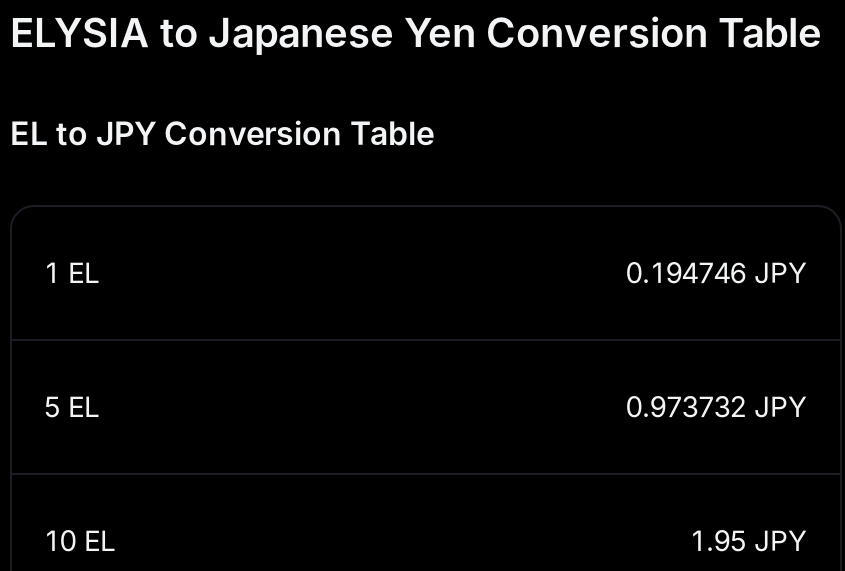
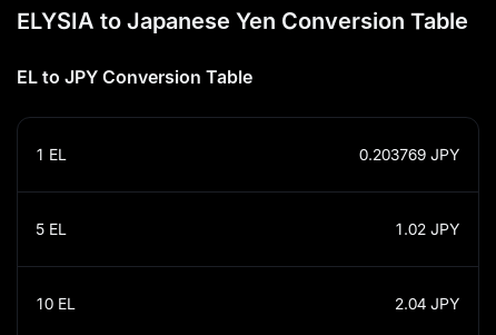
- 0.194746 JPY
+ 0.203769 JPY

- 0.973732 JPY
+ 1.02 JPY

- 1.95 JPY
+ 2.04 JPY
